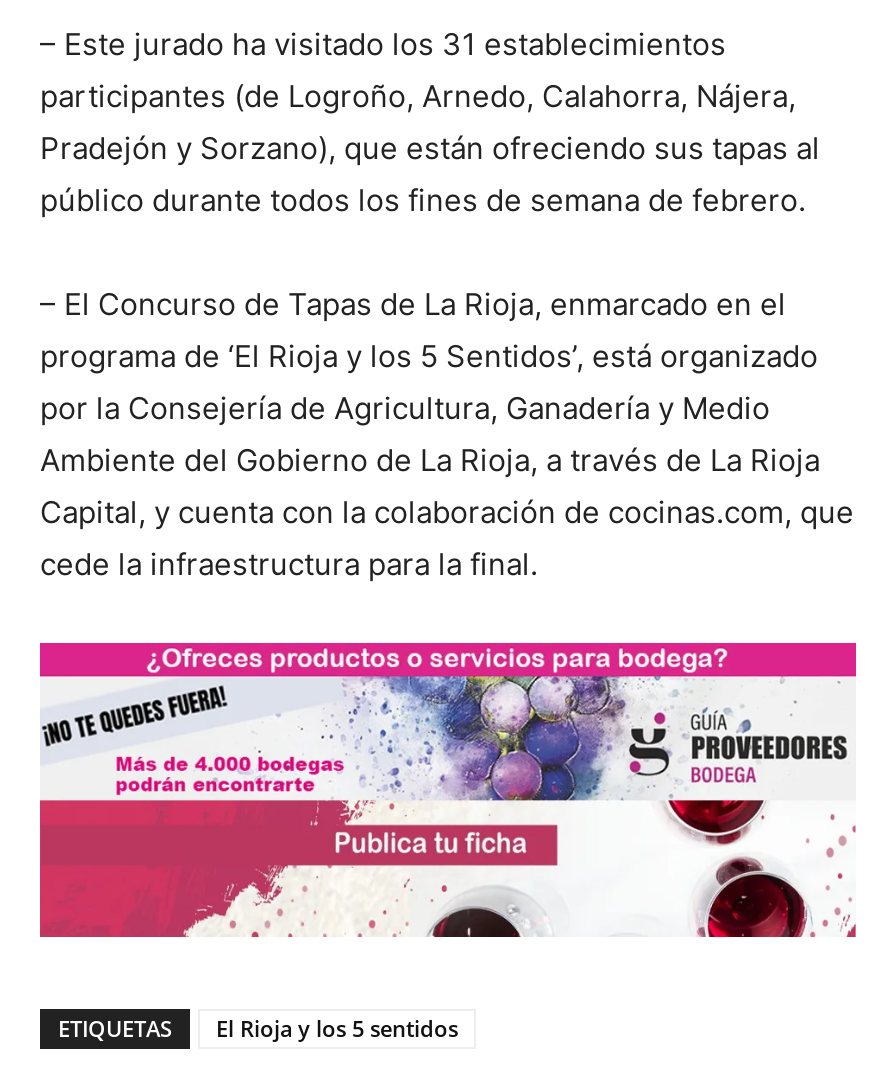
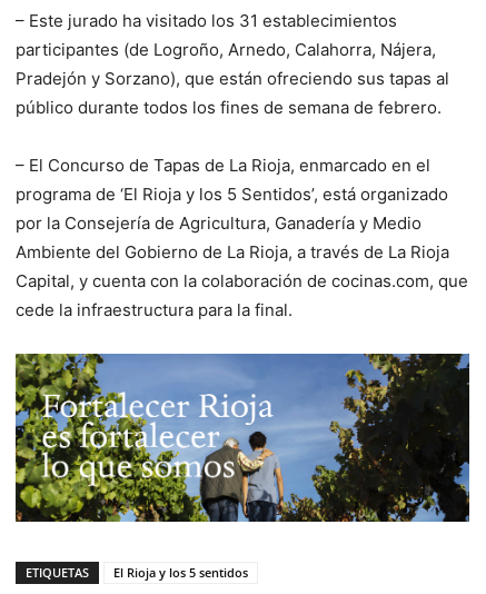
- [image]
+ [image]
